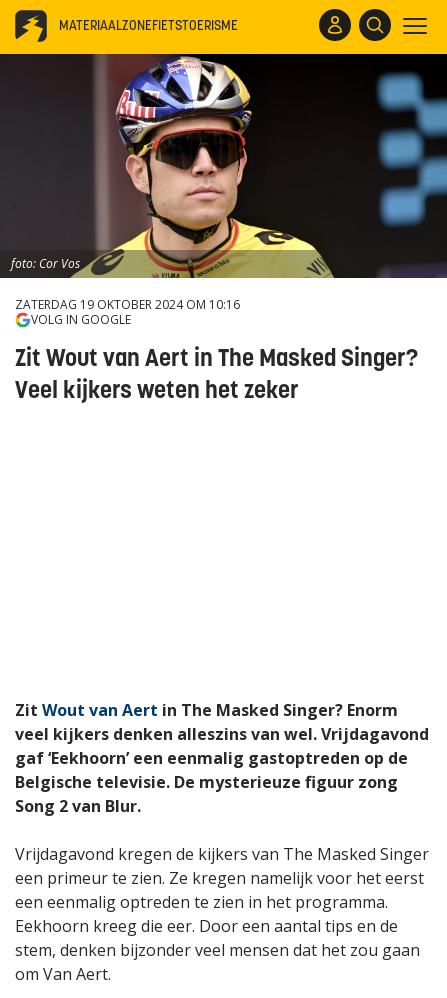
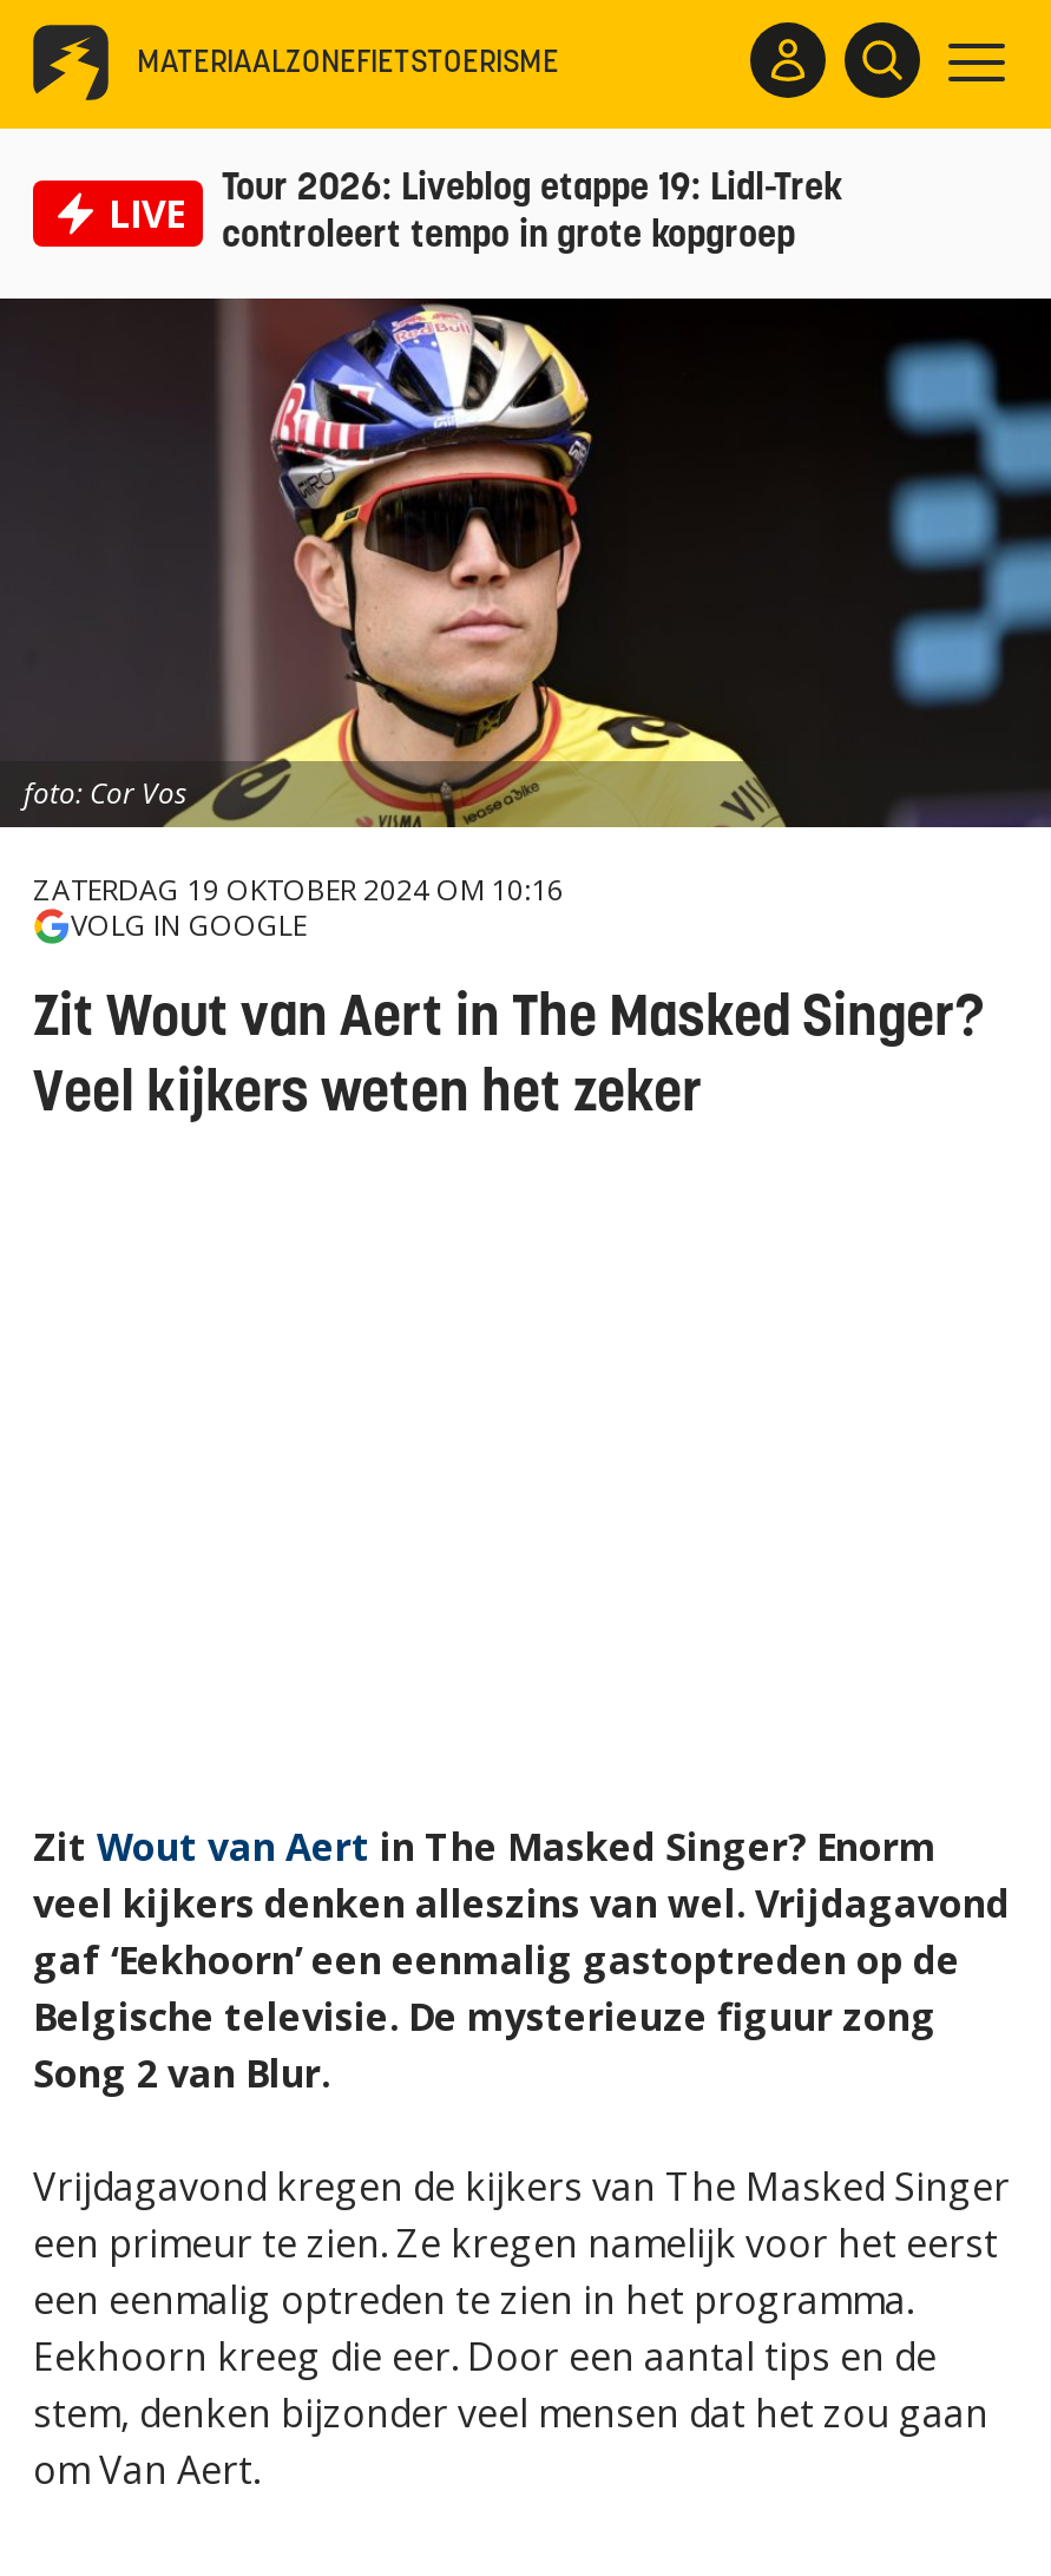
+ LIVE
+ Tour 2026: Liveblog etappe 19: Lidl-Trek
+ controleert tempo in grote kopgroep
